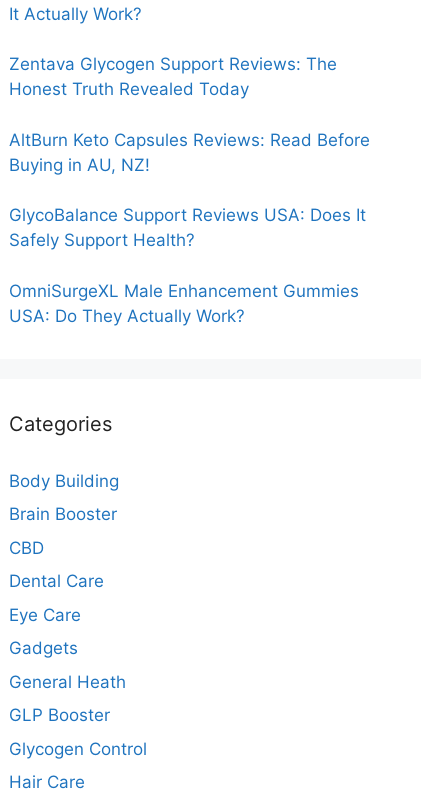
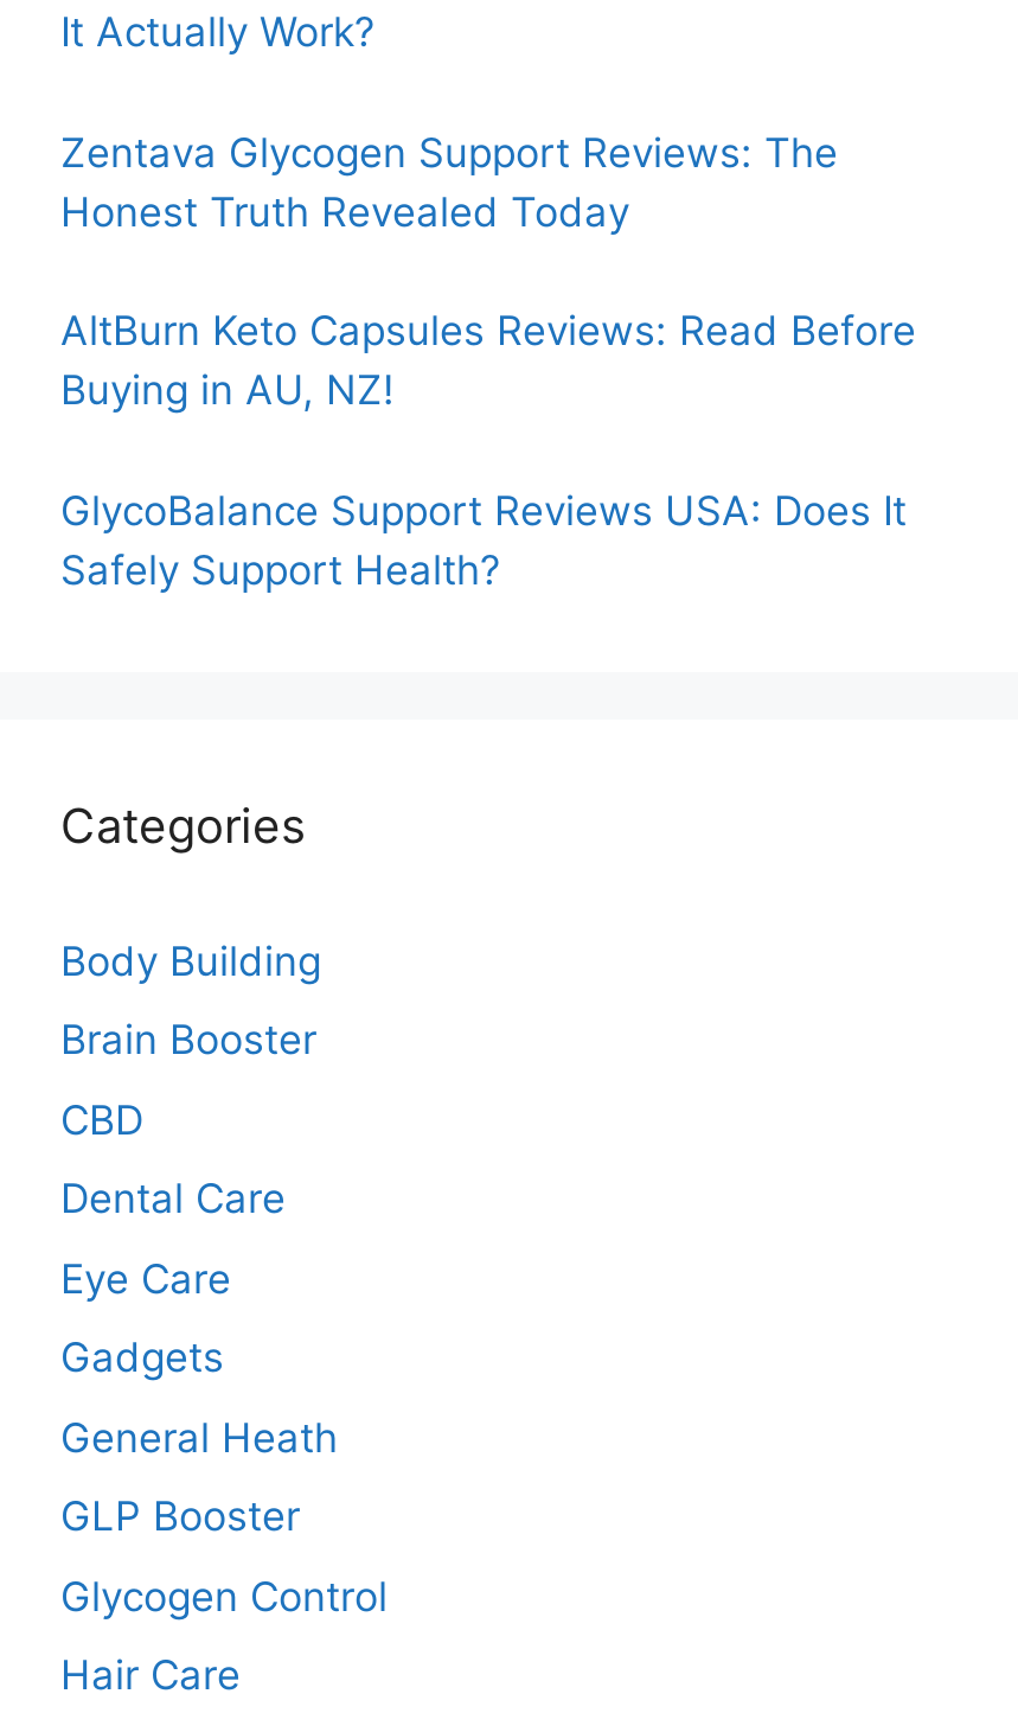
- OmniSurgeXL Male Enhancement Gummies
- USA: Do They Actually Work?
